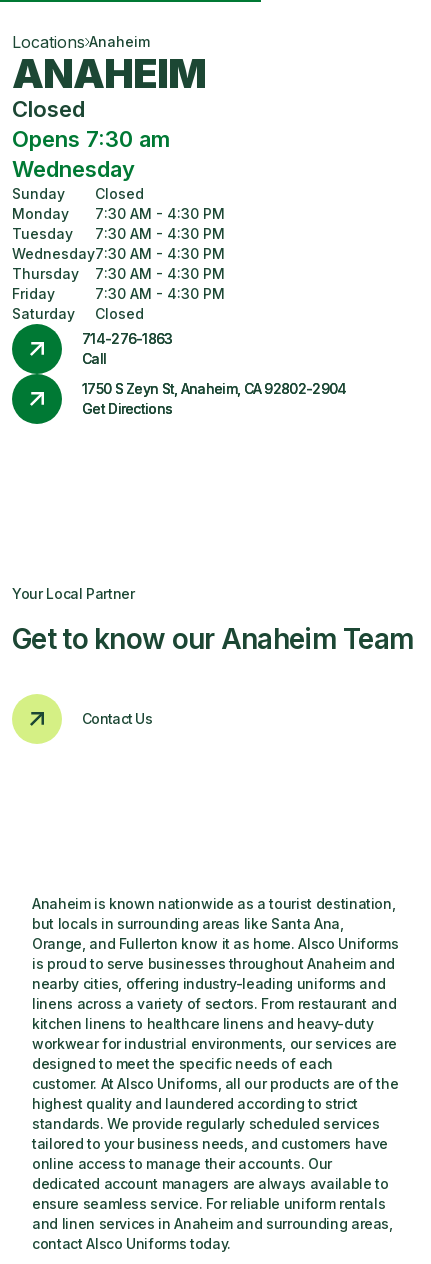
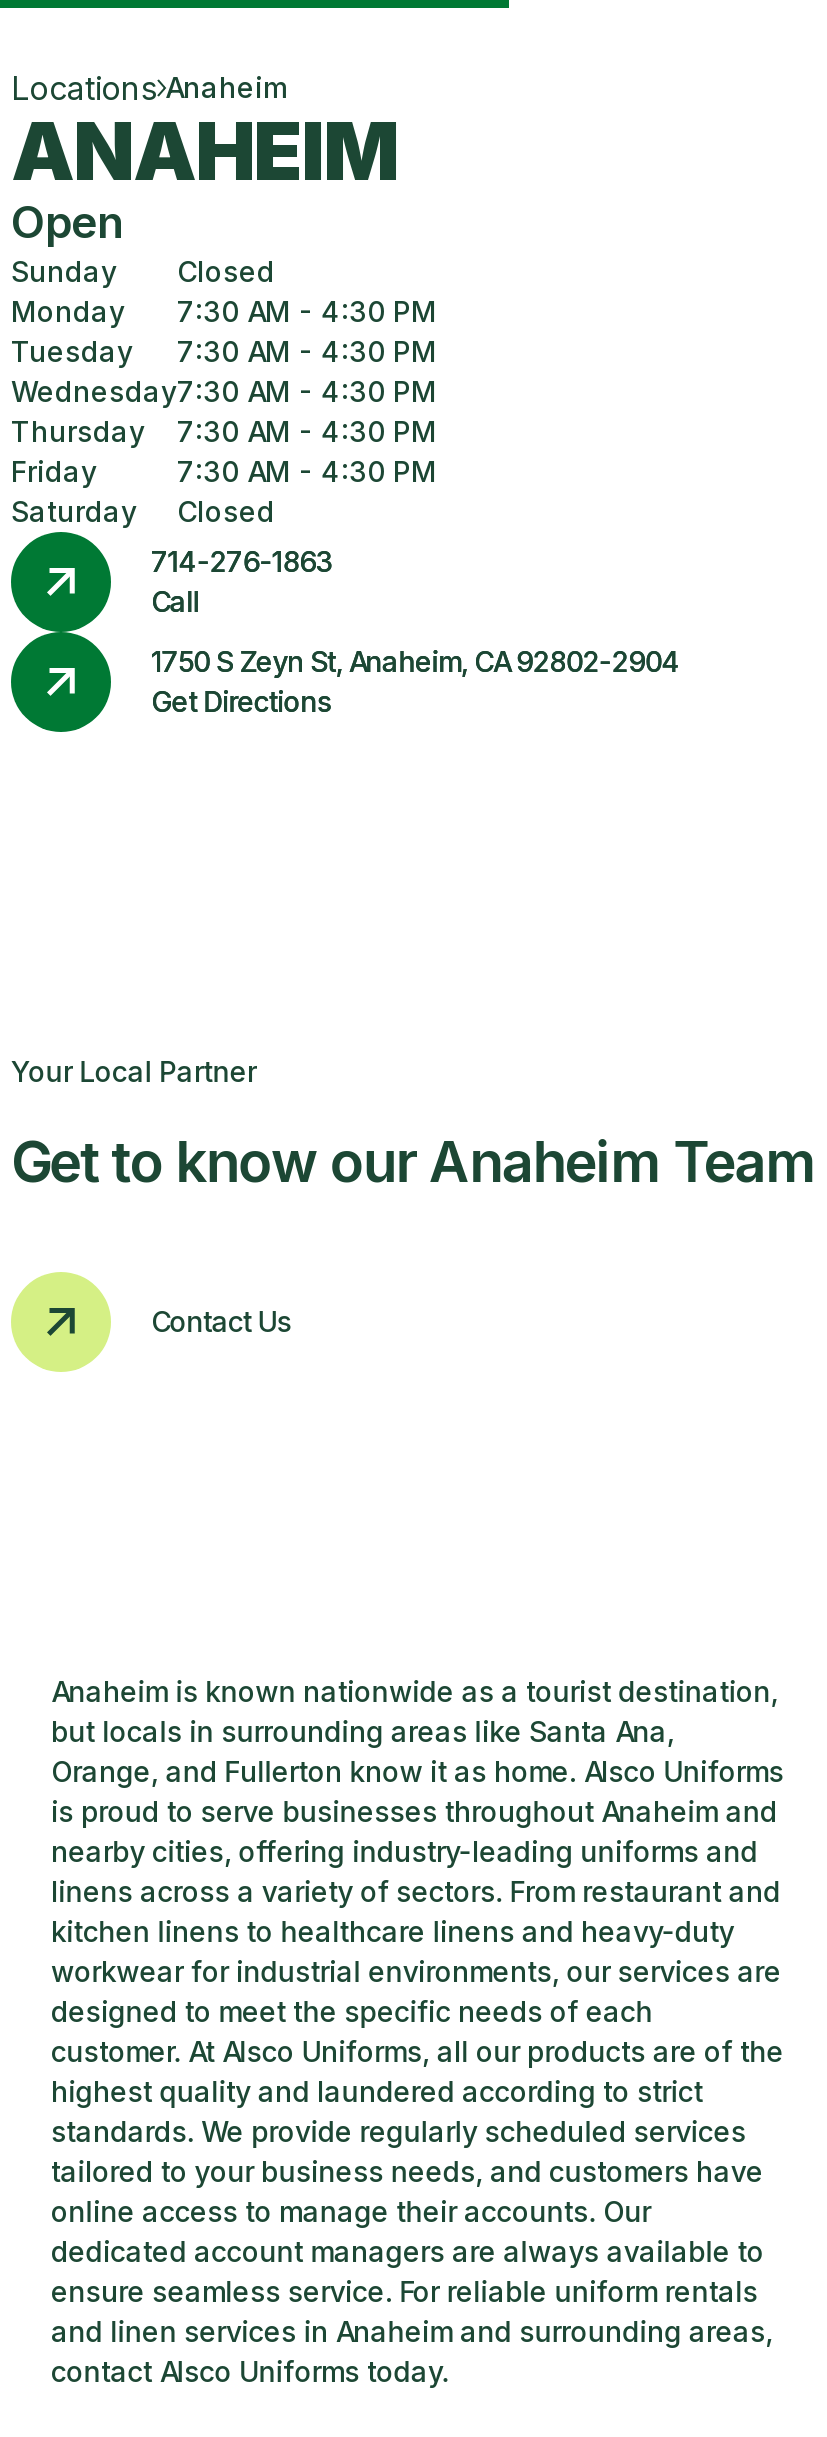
- Closed
- Opens 7:30 am
- Wednesday
+ Open
